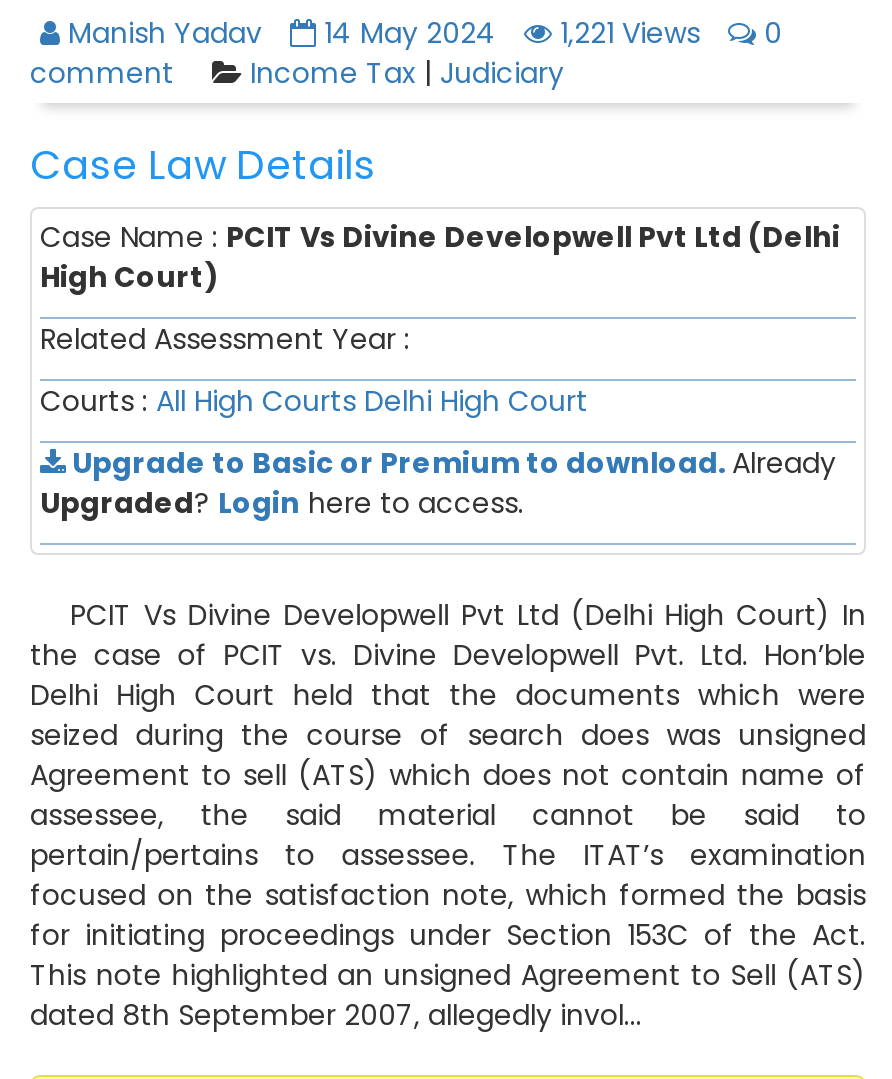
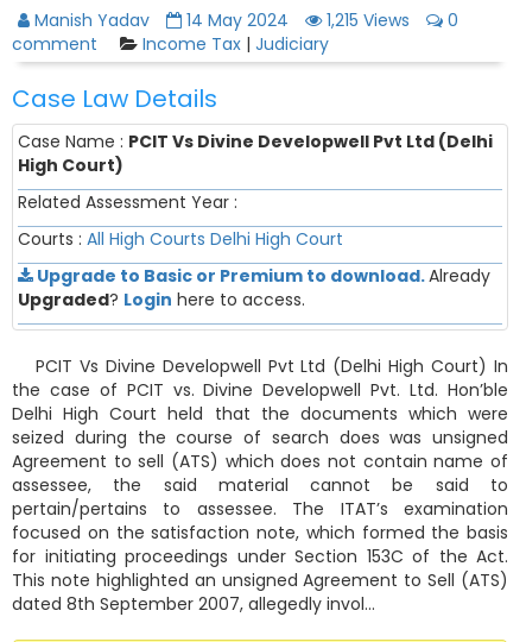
- Manish Yadav 14 May 2024 1,221 Views 0
+ Manish Yadav 14 May 2024 1,215 Views 0
